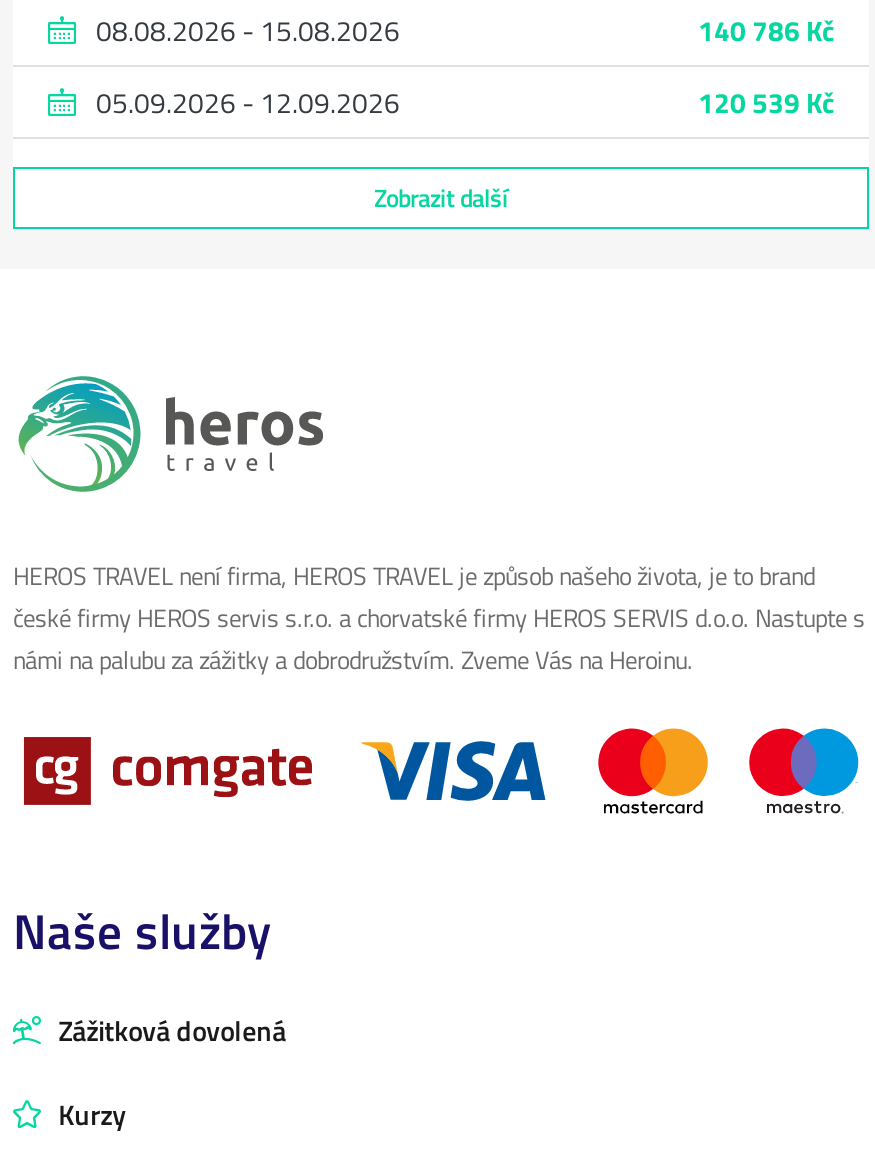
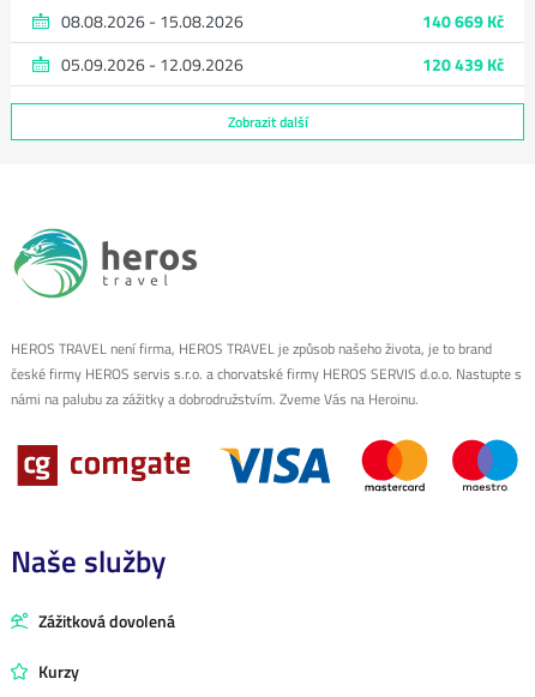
- 140 786 Kč
+ 140 669 Kč

- 120 539 Kč
+ 120 439 Kč
